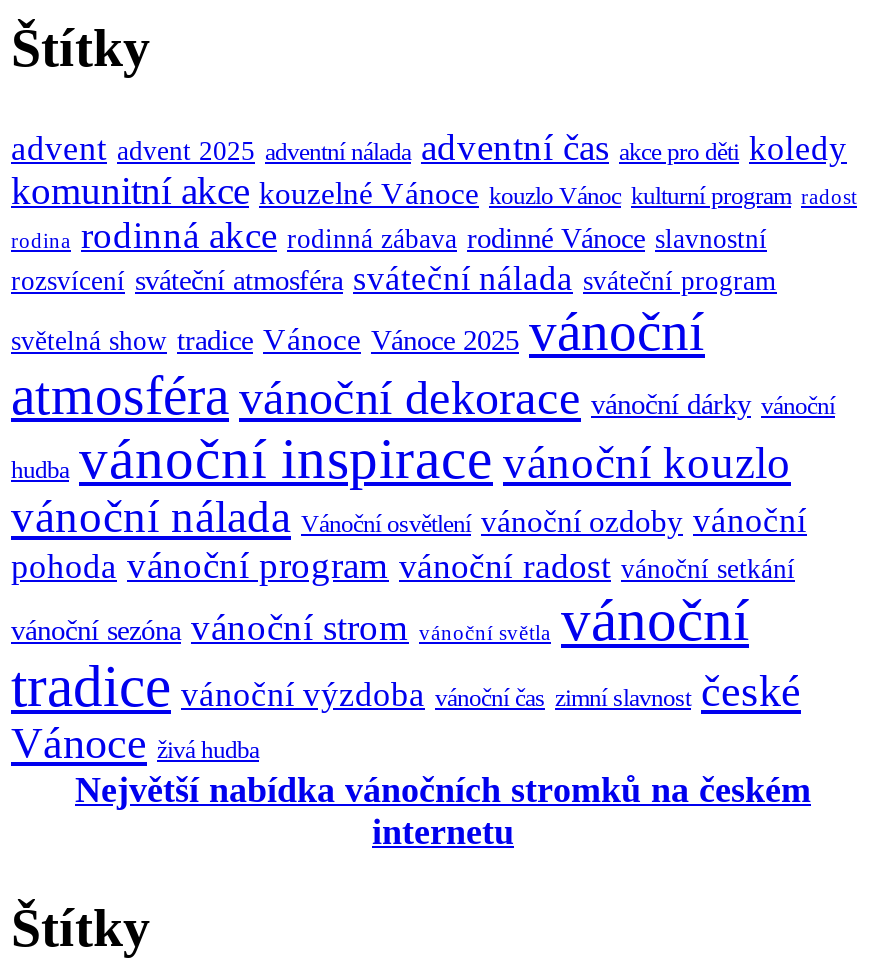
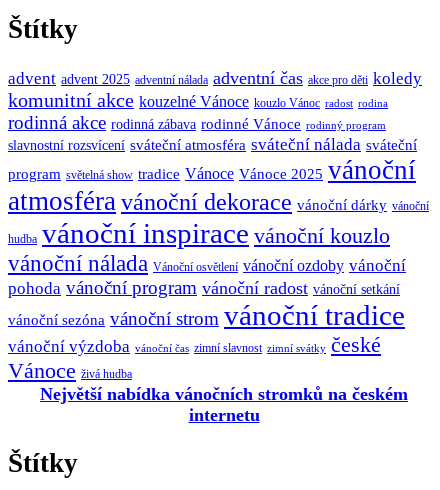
- komunitní akce kouzelné Vánoce kouzlo Vánoc kulturní program radost
- rodina rodinná akce rodinná zábava rodinné Vánoce slavnostní
- rozsvícení sváteční atmosféra sváteční nálada sváteční program
- světelná show tradice Vánoce Vánoce 2025 vánoční
+ komunitní akce kouzelné Vánoce kouzlo Vánoc radost rodina
+ rodinná akce rodinná zábava rodinné Vánoce rodinný program
+ slavnostní rozsvícení sváteční atmosféra sváteční nálada sváteční
+ program světelná show tradice Vánoce Vánoce 2025 vánoční

- vánoční sezóna vánoční strom vánoční světla vánoční
- tradice vánoční výzdoba vánoční čas zimní slavnost české
+ vánoční sezóna vánoční strom vánoční tradice
+ vánoční výzdoba vánoční čas zimní slavnost zimní svátky české
